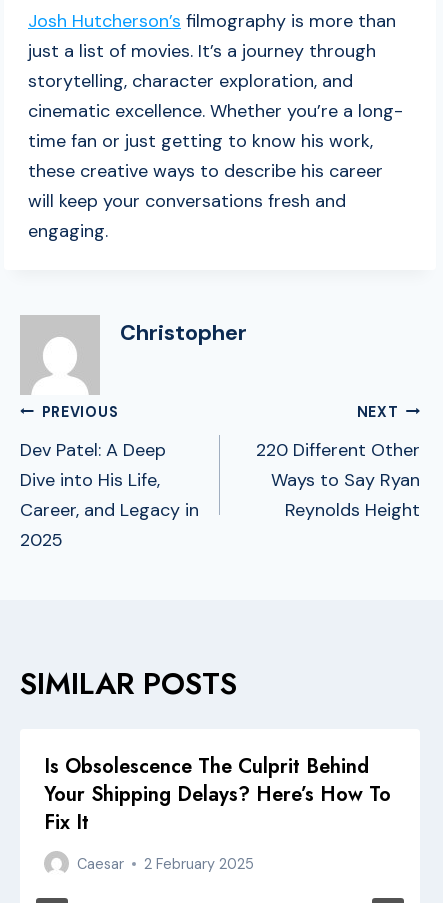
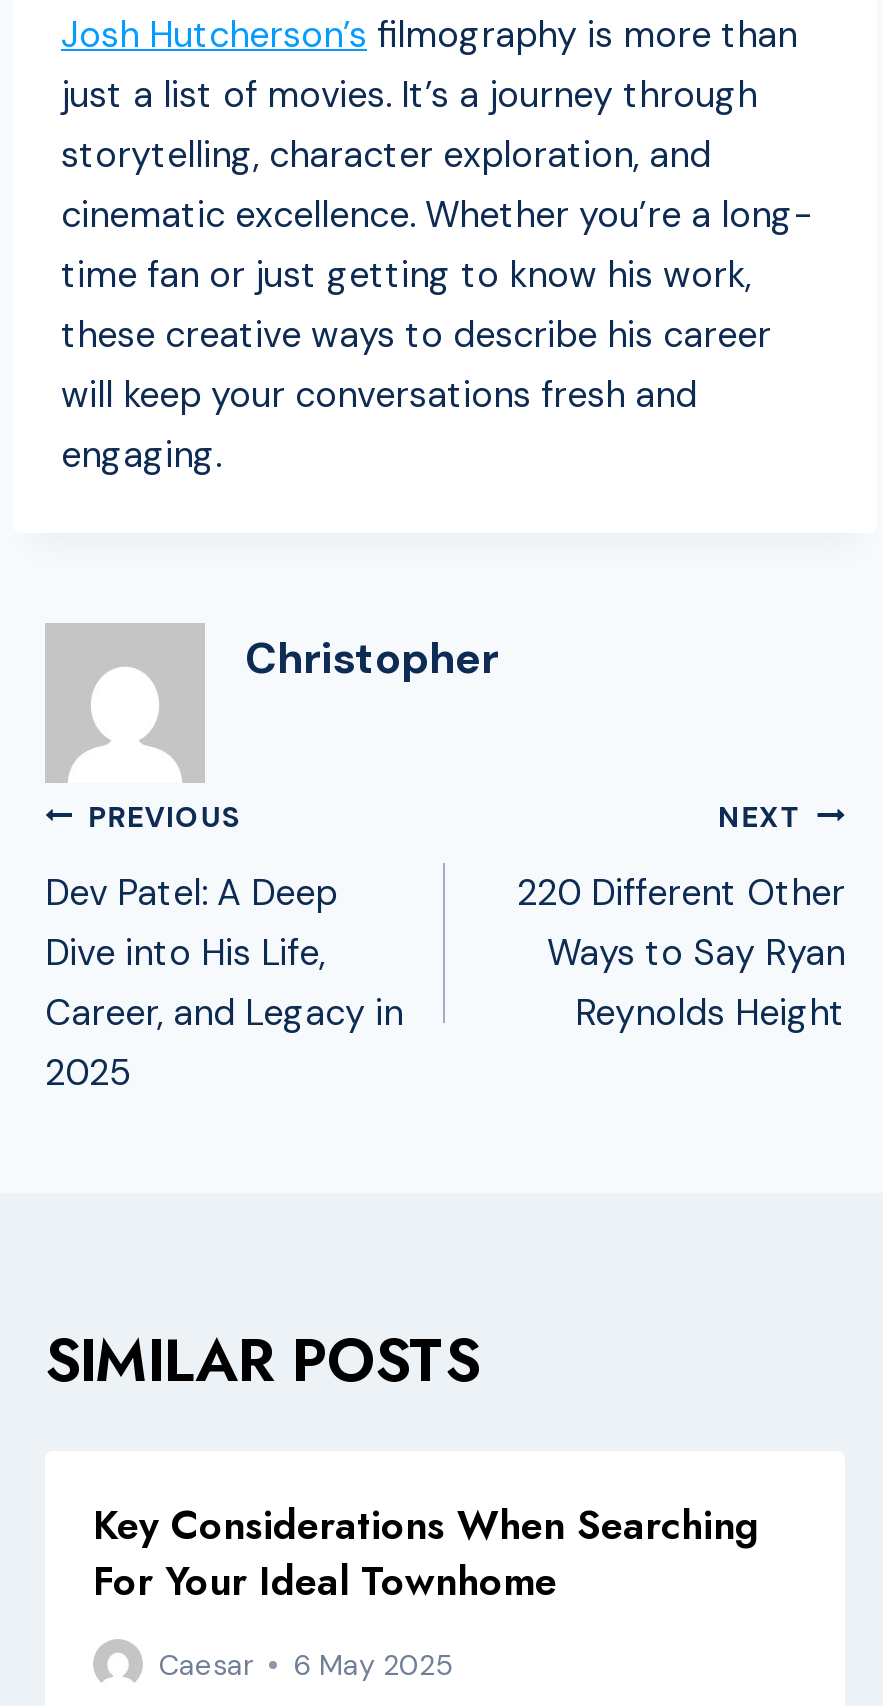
- Is Obsolescence The Culprit Behind
- Your Shipping Delays? Here’s How To
- Fix It
+ Key Considerations When Searching
+ For Your Ideal Townhome

- Caesar 2 February 2025
+ Caesar 6 May 2025
